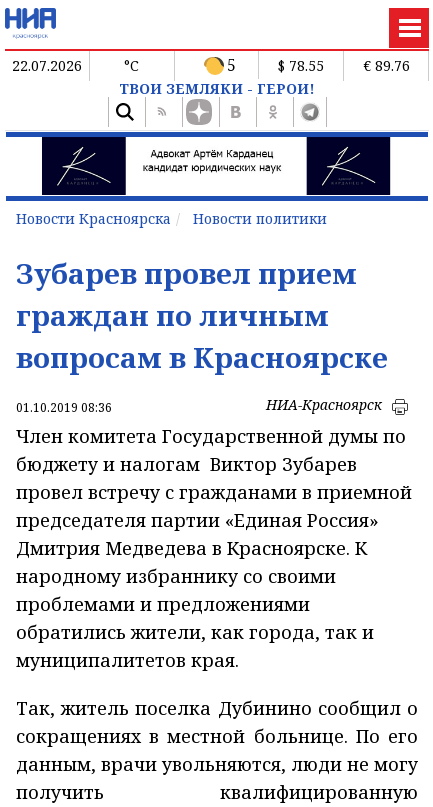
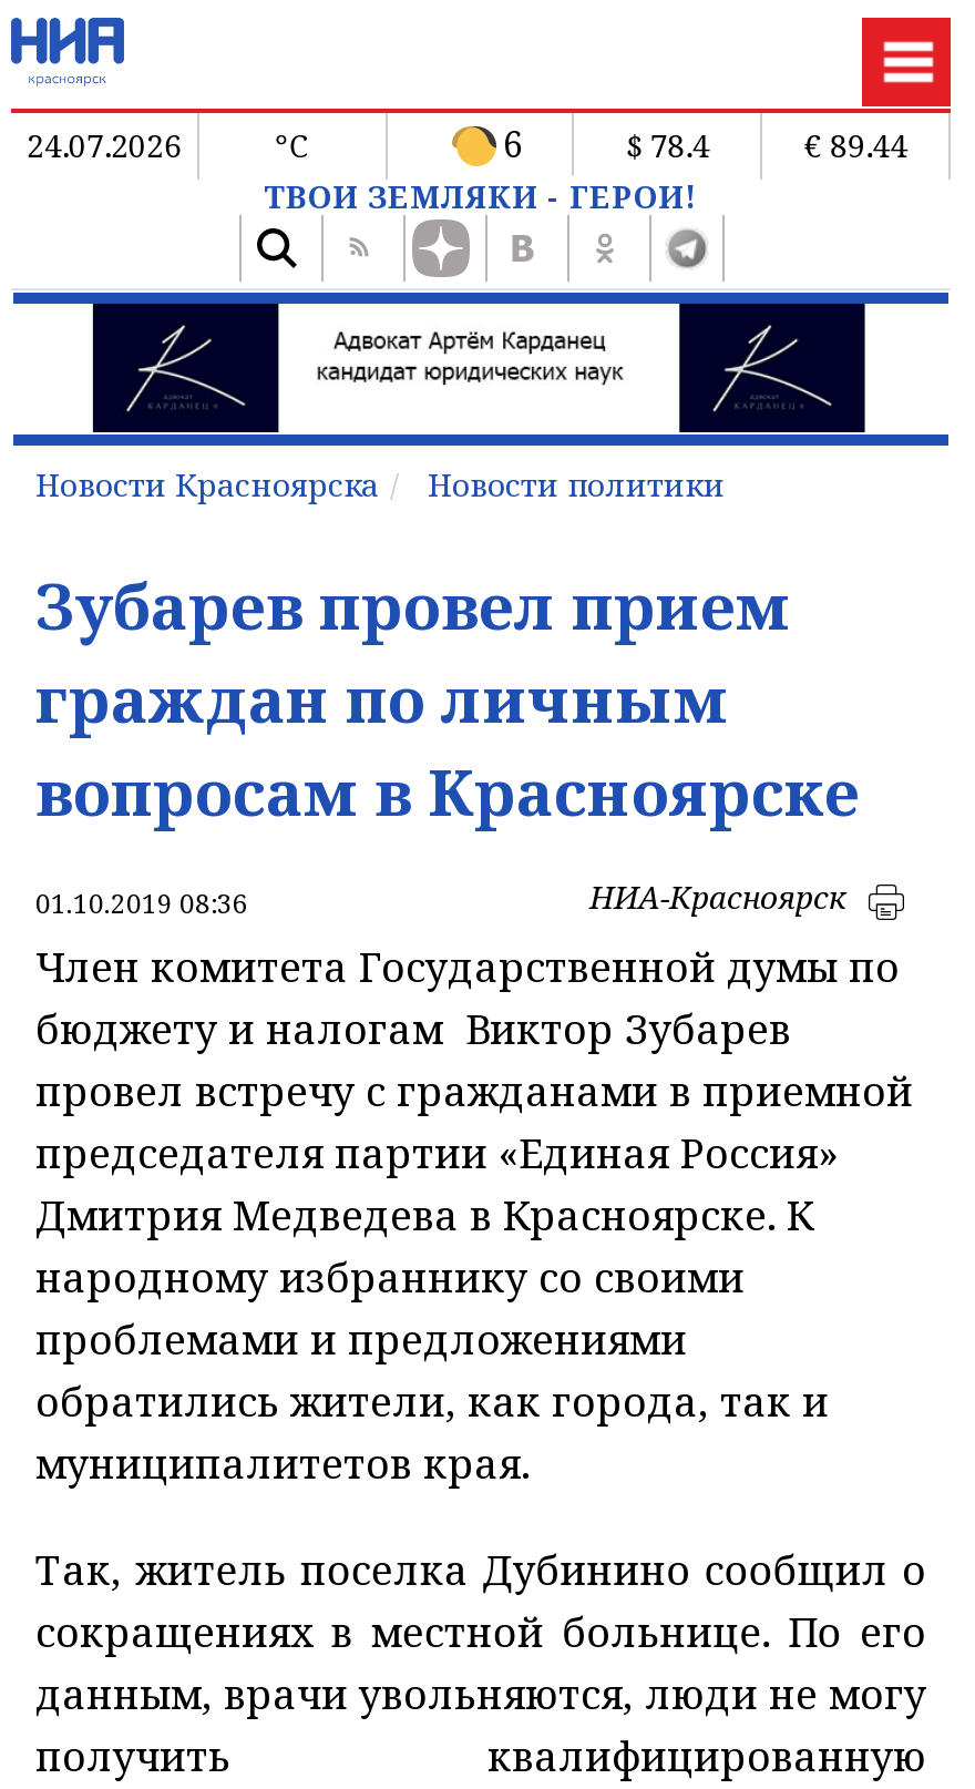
- 22.07.2026
+ 24.07.2026

- 5
+ 6

- $ 78.55
+ $ 78.4

- € 89.76
+ € 89.44
